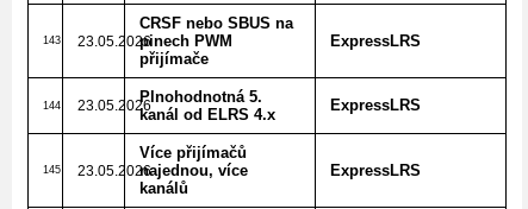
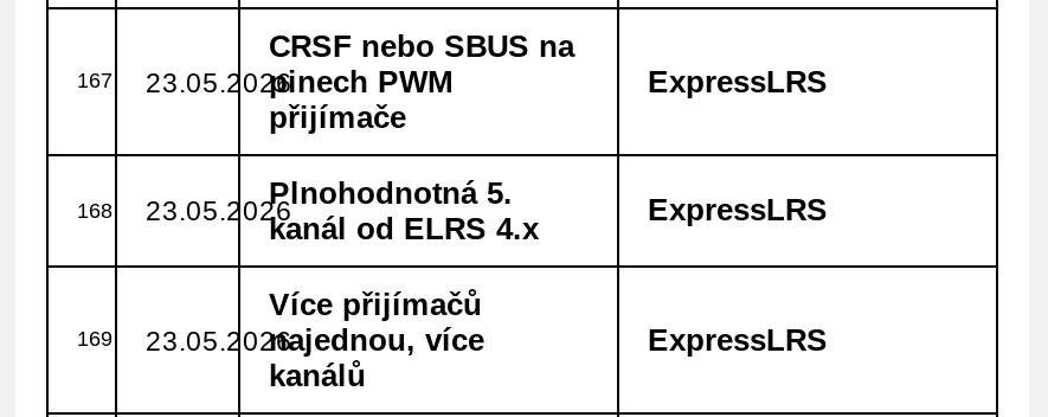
- 143
+ 167

- 144
+ 168

- 145
+ 169
